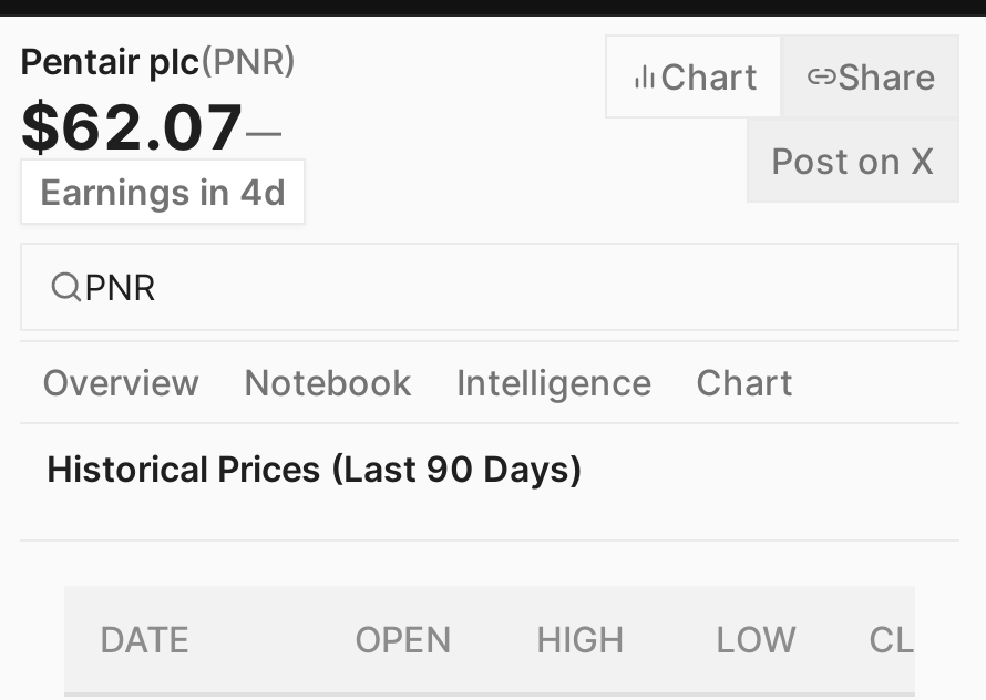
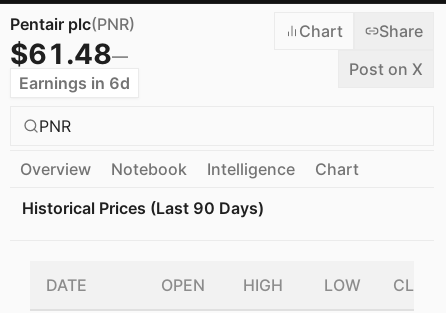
- $62.07—
+ $61.48—

- Earnings in 4d
+ Earnings in 6d
